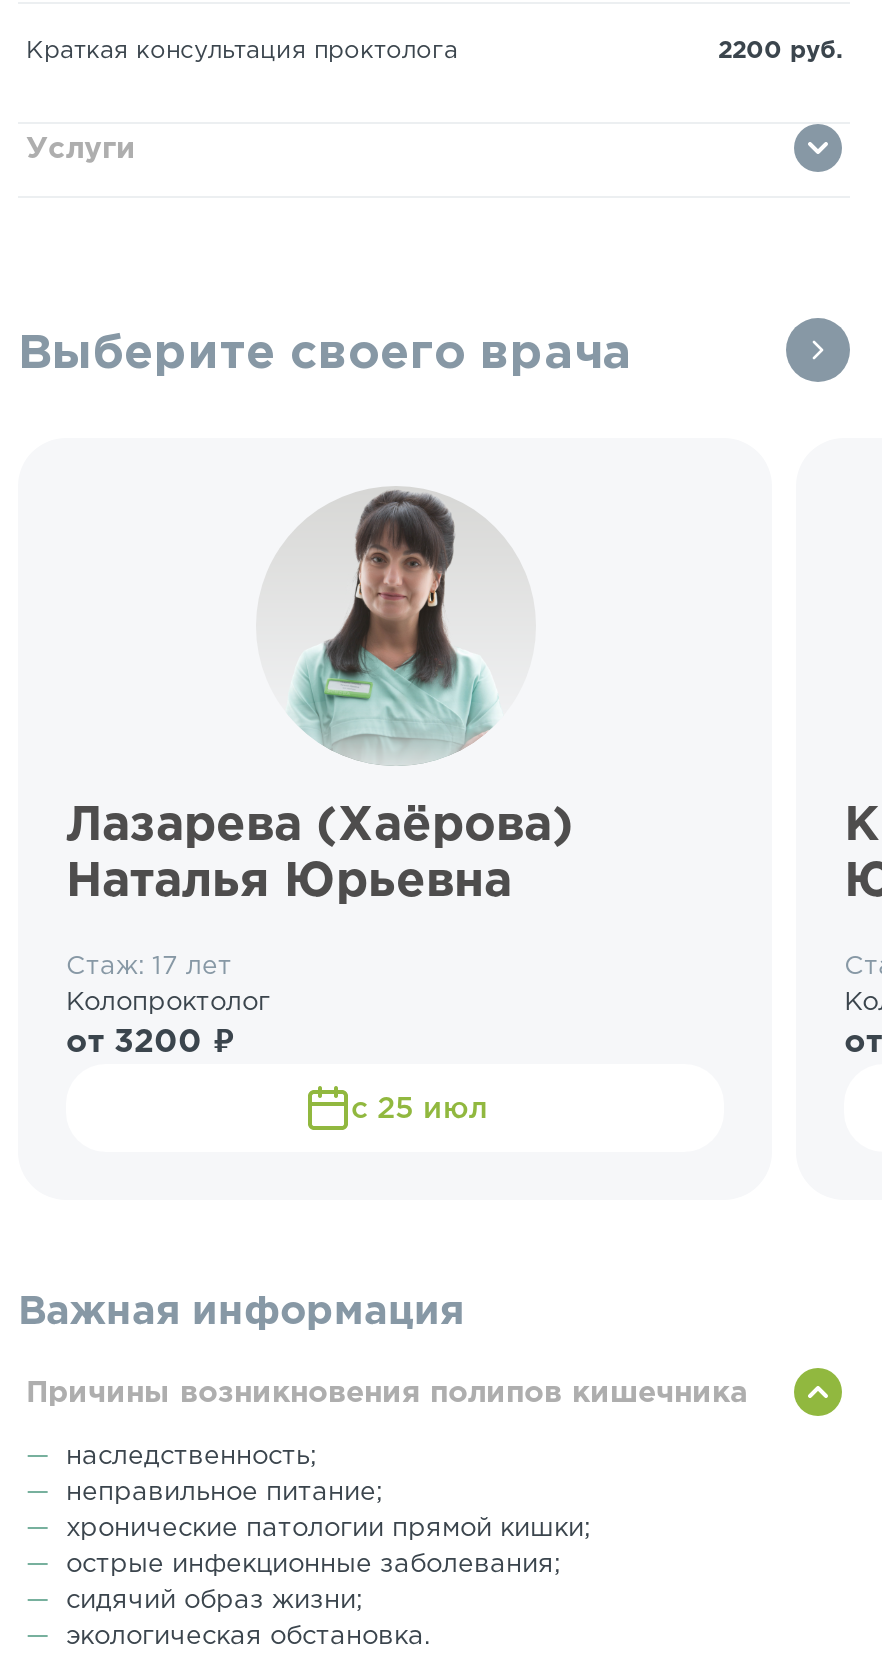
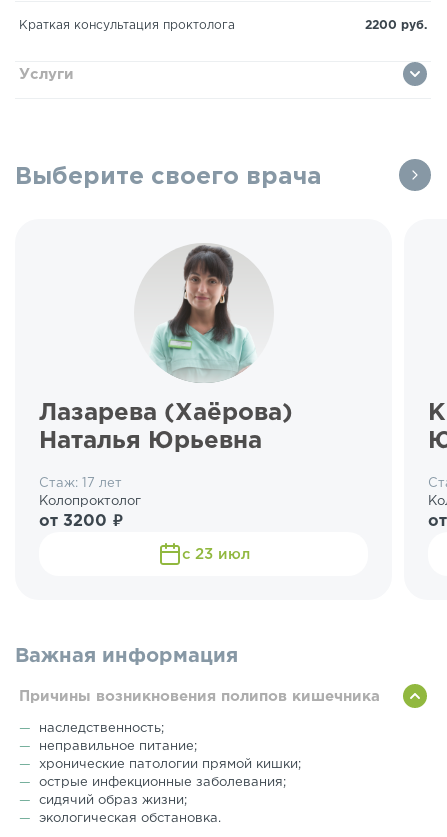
- с 25 июл
+ с 23 июл
